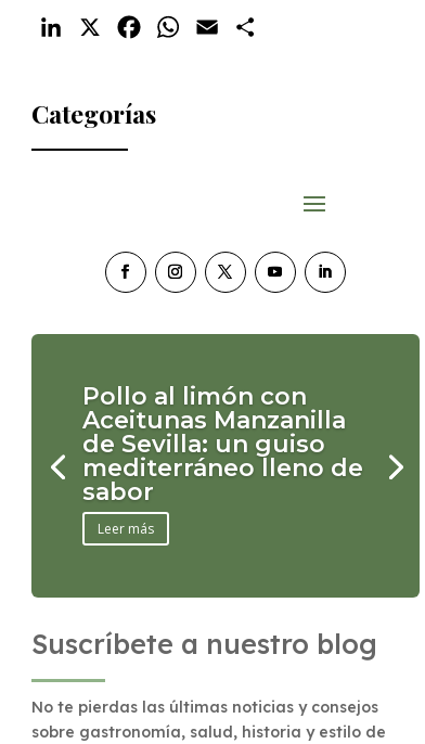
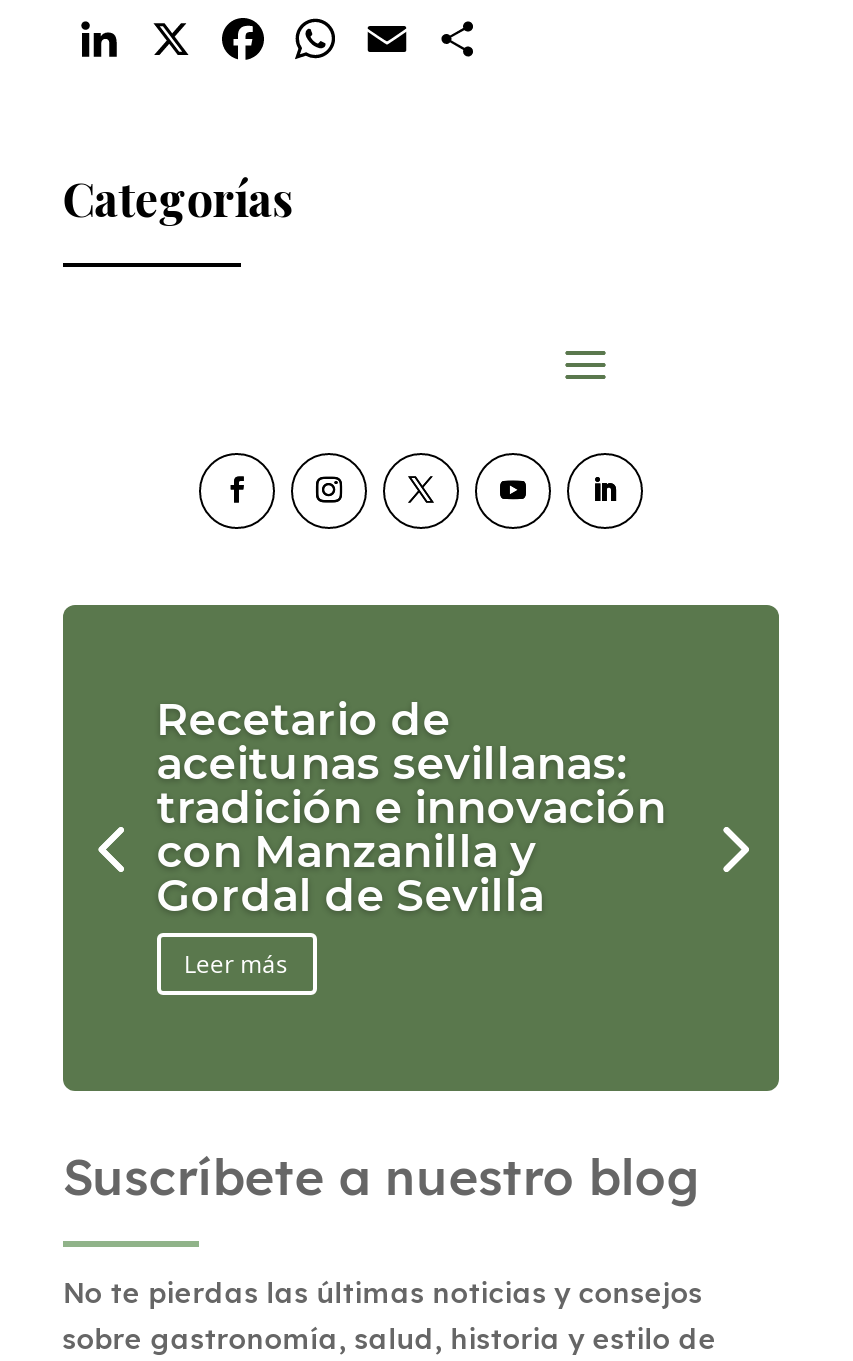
- Pollo al limón con
- Aceitunas Manzanilla
- de Sevilla: un guiso
- mediterráneo lleno de
- sabor
+ Recetario de
+ aceitunas sevillanas:
+ tradición e innovación
+ con Manzanilla y
+ Gordal de Sevilla
